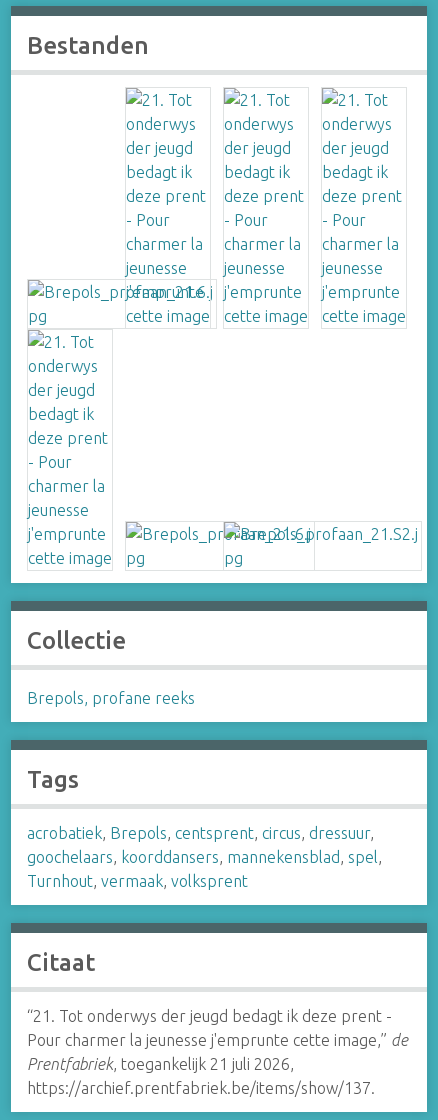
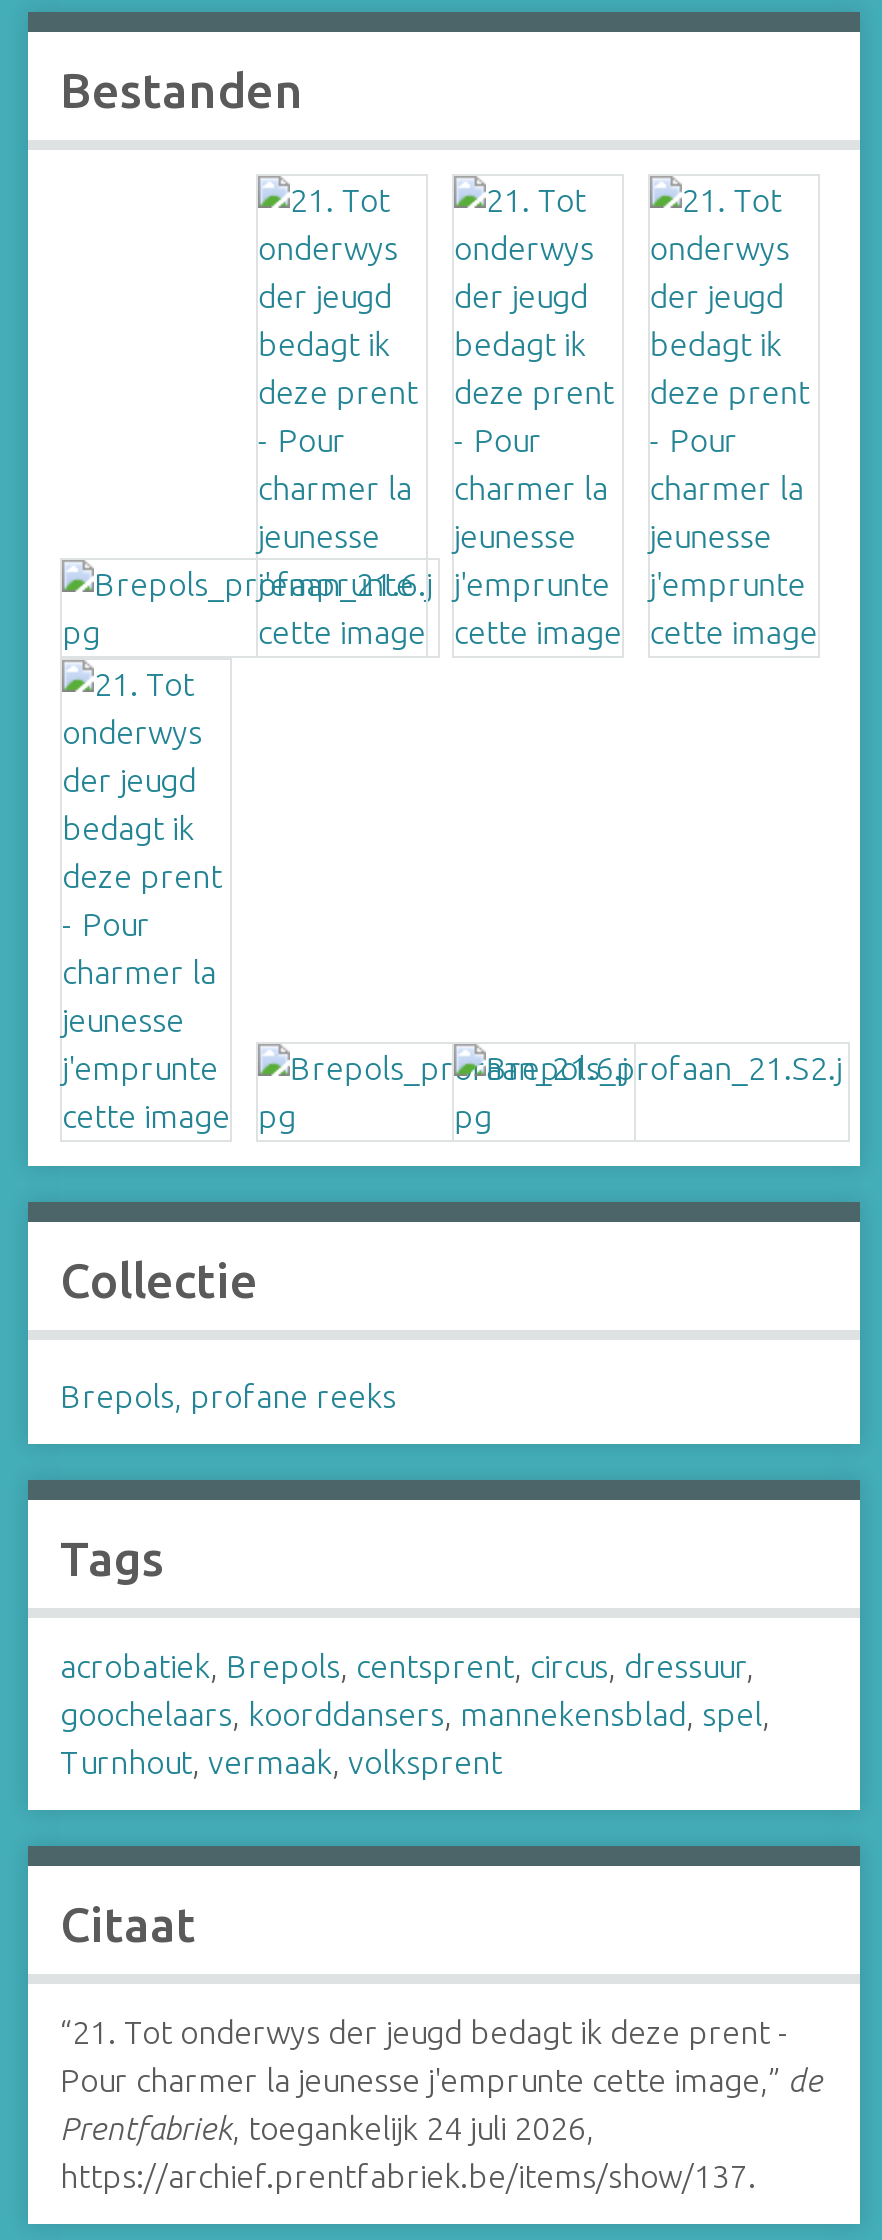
- Prentfabriek, toegankelijk 21 juli 2026,
+ Prentfabriek, toegankelijk 24 juli 2026,
